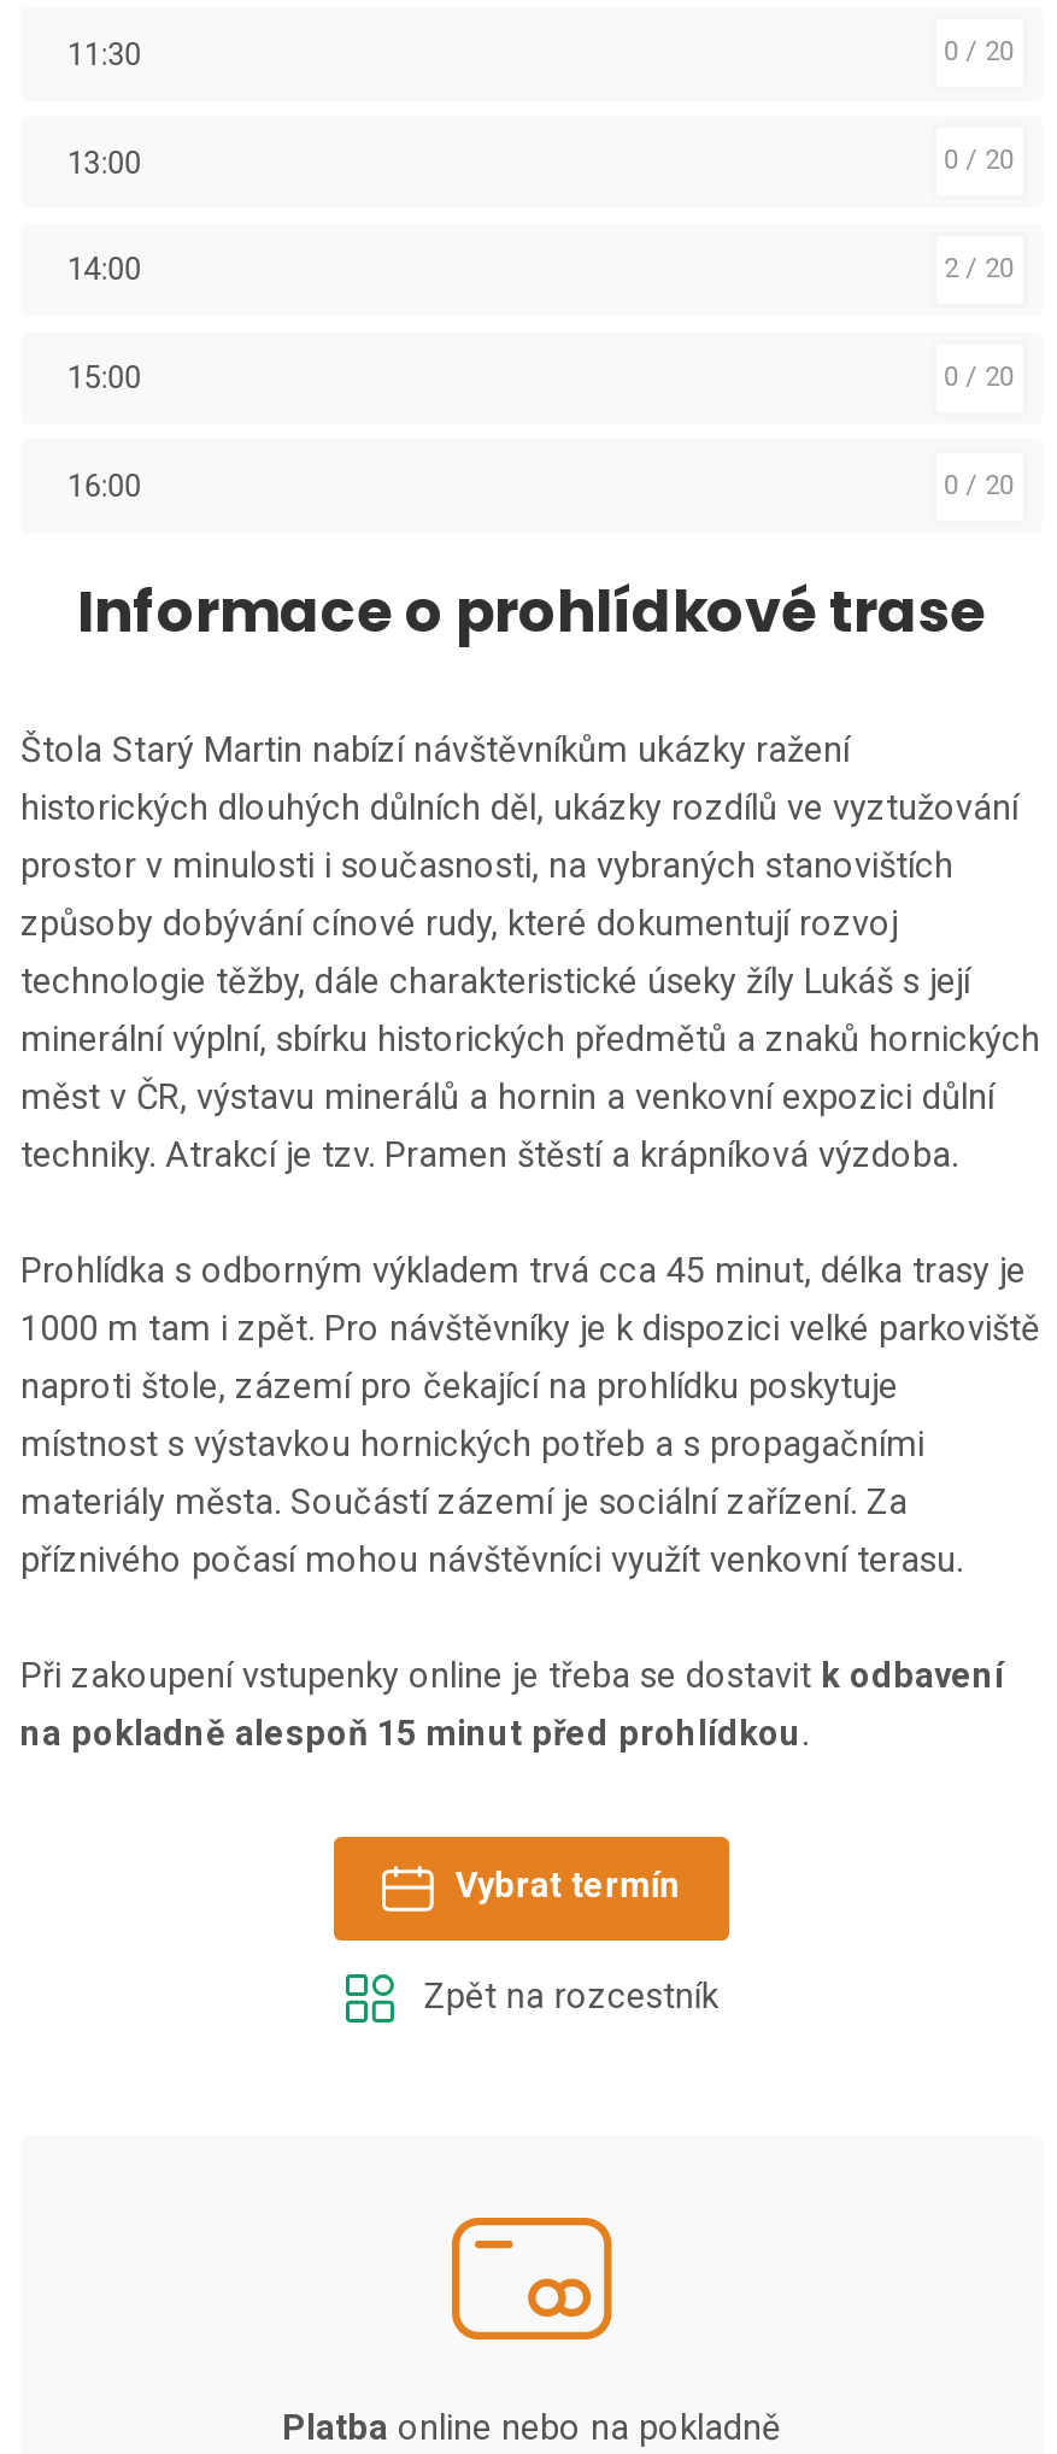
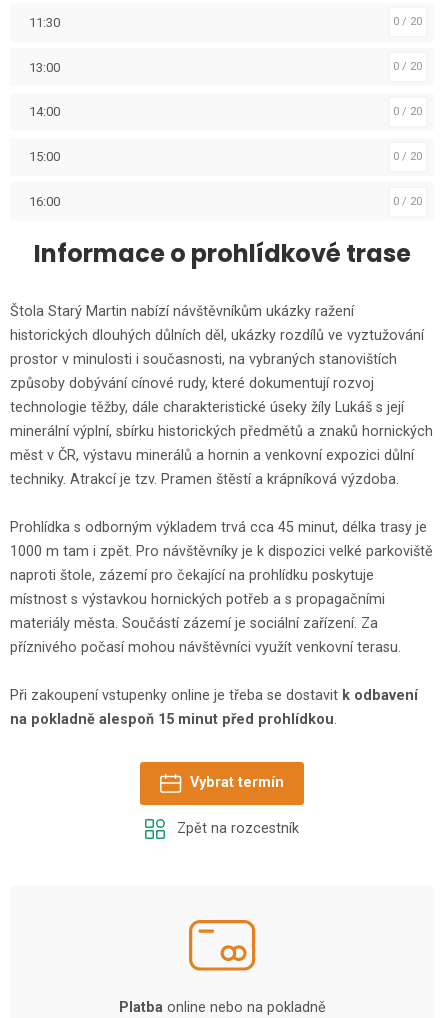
- 2 / 20
+ 0 / 20
